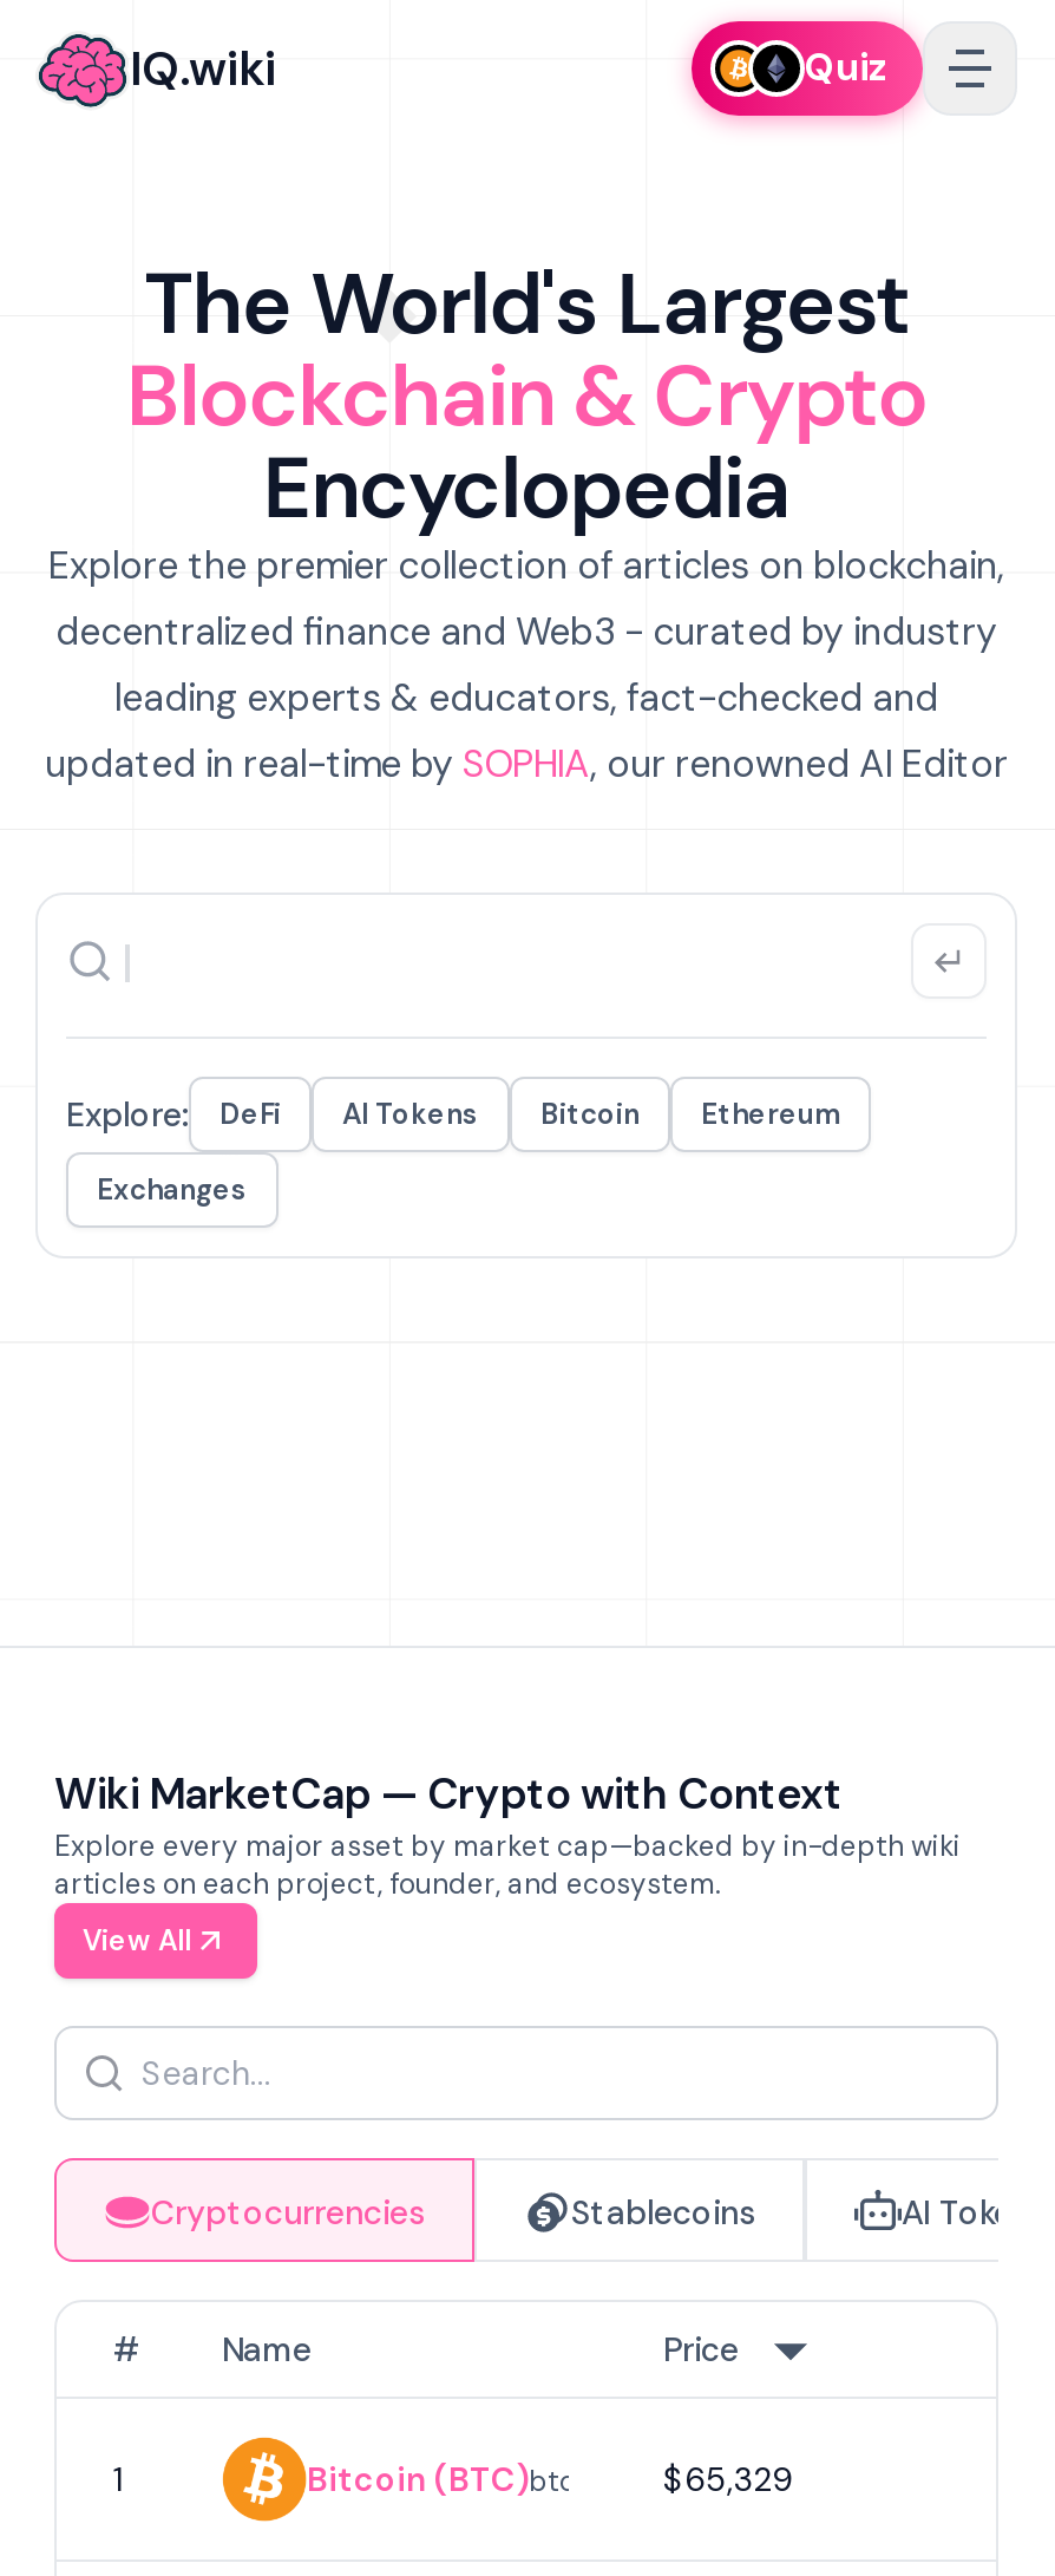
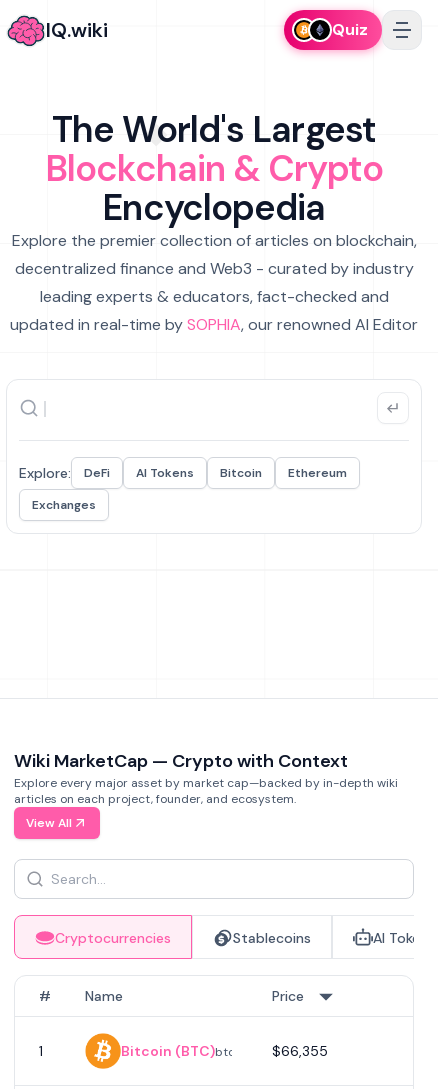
- $65,329
+ $66,355
